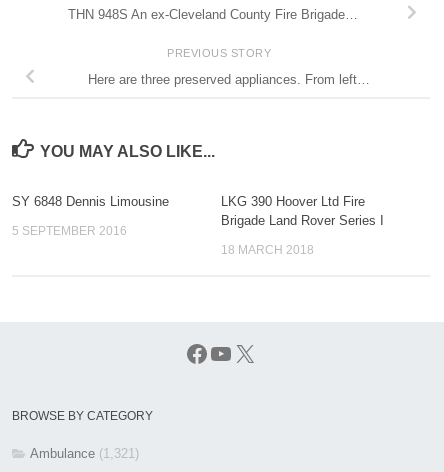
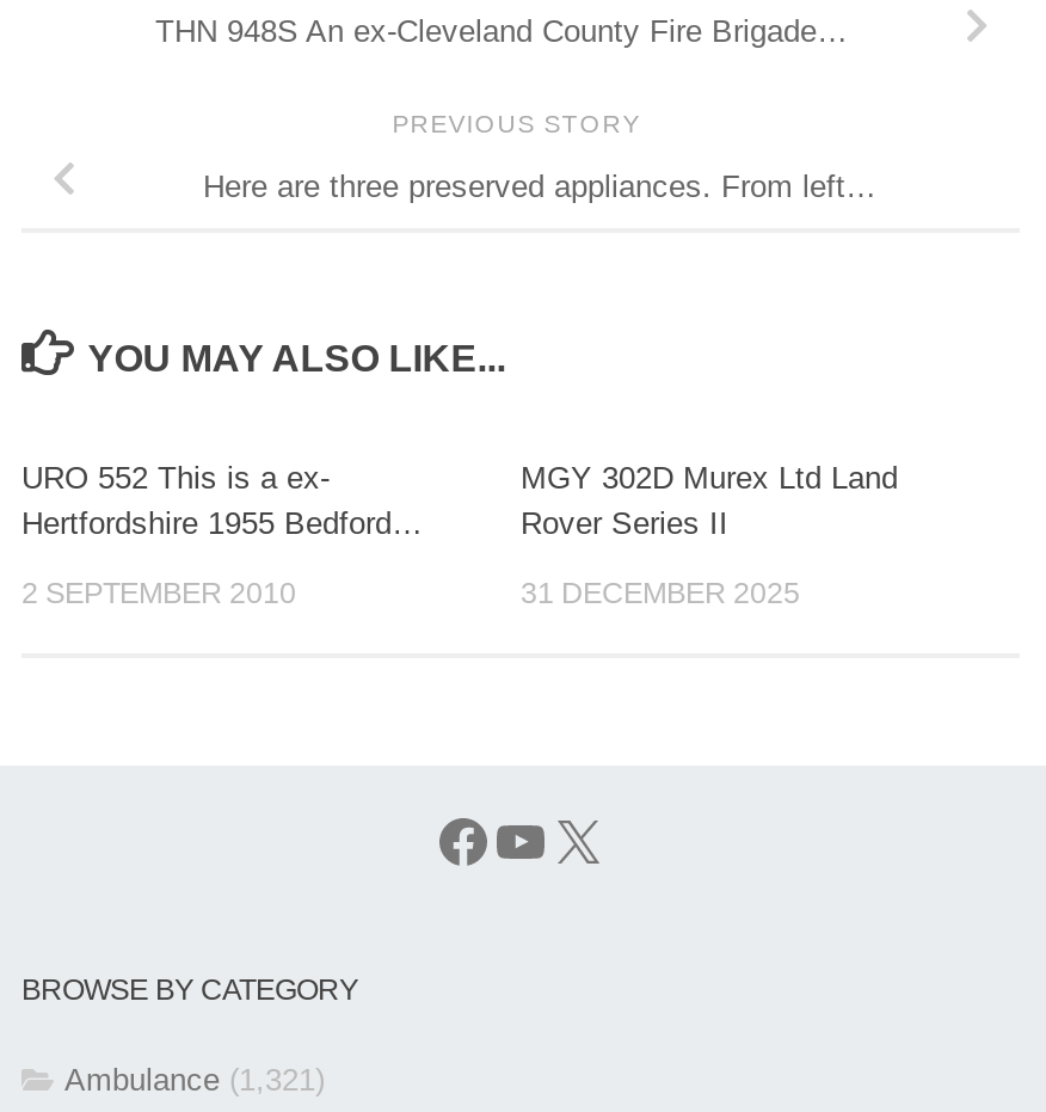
- SY 6848 Dennis Limousine
+ URO 552 This is a ex-
+ Hertfordshire 1955 Bedford…

- LKG 390 Hoover Ltd Fire
- Brigade Land Rover Series I
+ MGY 302D Murex Ltd Land
+ Rover Series II

- 5 SEPTEMBER 2016
+ 2 SEPTEMBER 2010

- 18 MARCH 2018
+ 31 DECEMBER 2025
